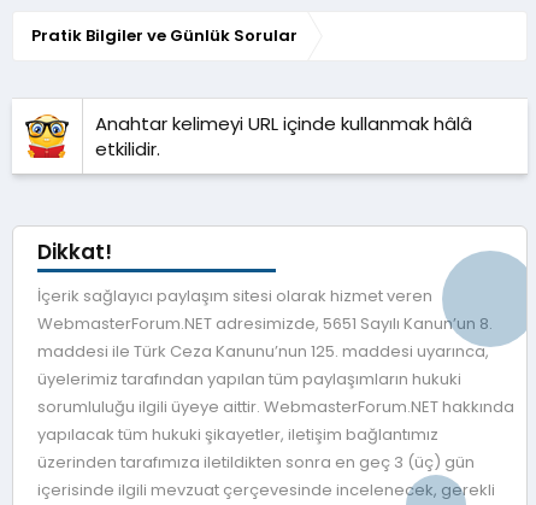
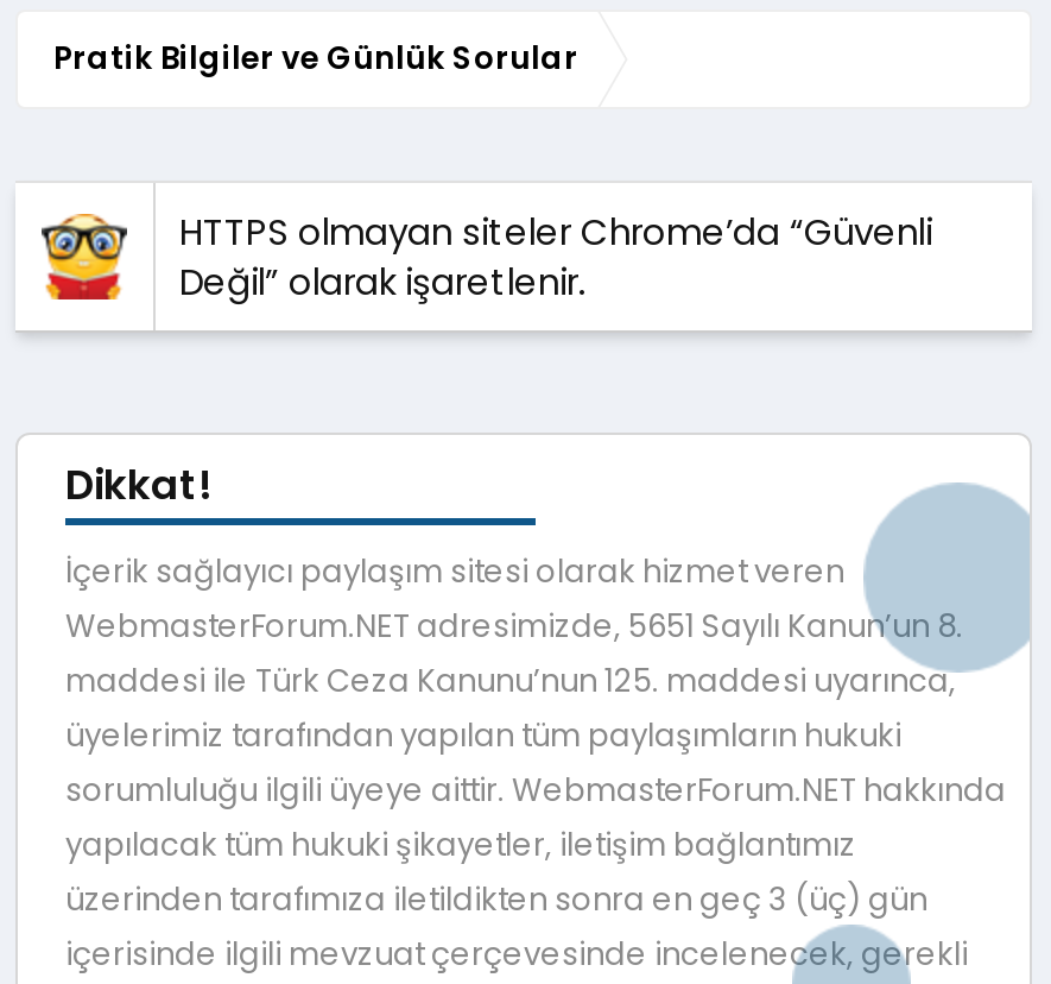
- Anahtar kelimeyi URL içinde kullanmak hâlâ
- etkilidir.
+ HTTPS olmayan siteler Chrome’da “Güvenli
+ Değil” olarak işaretlenir.
